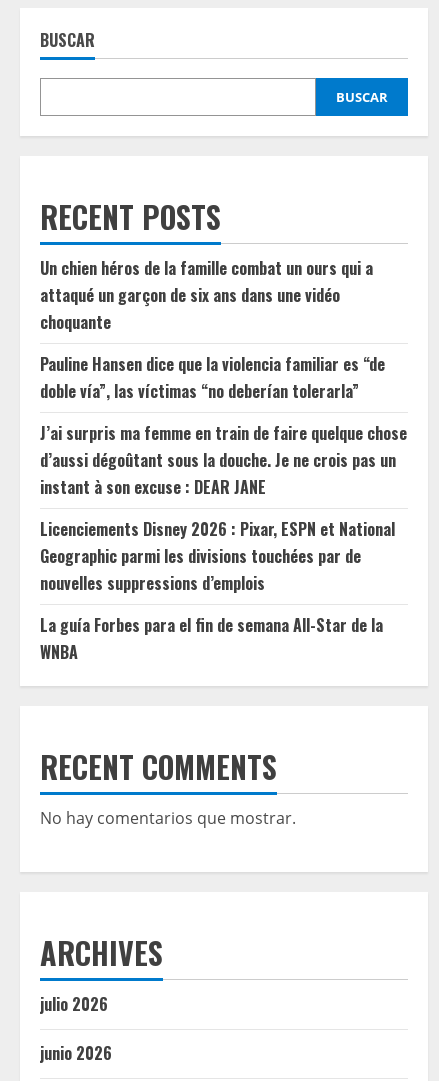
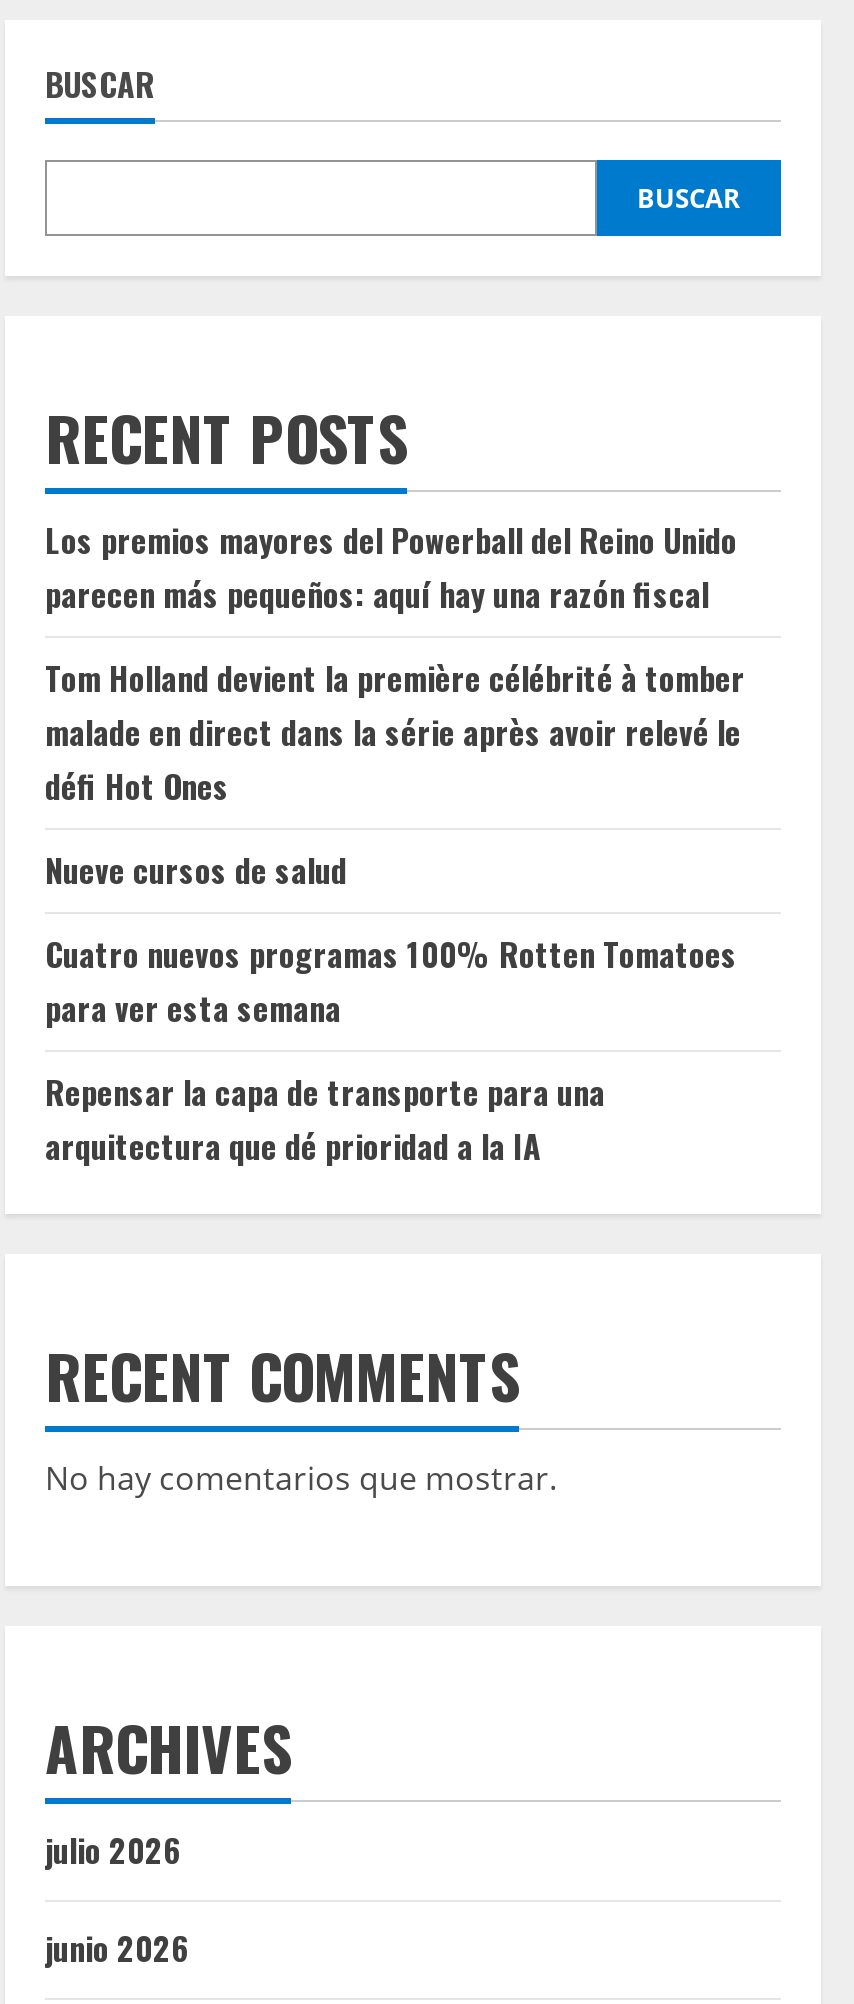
- Un chien héros de la famille combat un ours qui a
- attaqué un garçon de six ans dans une vidéo
- choquante
+ Los premios mayores del Powerball del Reino Unido
+ parecen más pequeños: aquí hay una razón fiscal

- Pauline Hansen dice que la violencia familiar es “de
- doble vía”, las víctimas “no deberían tolerarla”
+ Tom Holland devient la première célébrité à tomber
+ malade en direct dans la série après avoir relevé le
+ défi Hot Ones

- J’ai surpris ma femme en train de faire quelque chose
- d’aussi dégoûtant sous la douche. Je ne crois pas un
- instant à son excuse : DEAR JANE
+ Nueve cursos de salud

- Licenciements Disney 2026 : Pixar, ESPN et National
- Geographic parmi les divisions touchées par de
- nouvelles suppressions d’emplois
+ Cuatro nuevos programas 100% Rotten Tomatoes
+ para ver esta semana

- La guía Forbes para el fin de semana All-Star de la
- WNBA
+ Repensar la capa de transporte para una
+ arquitectura que dé prioridad a la IA
